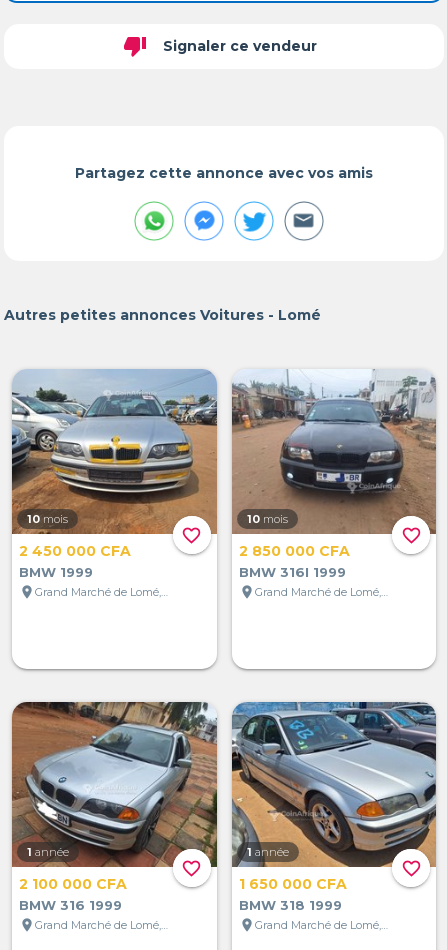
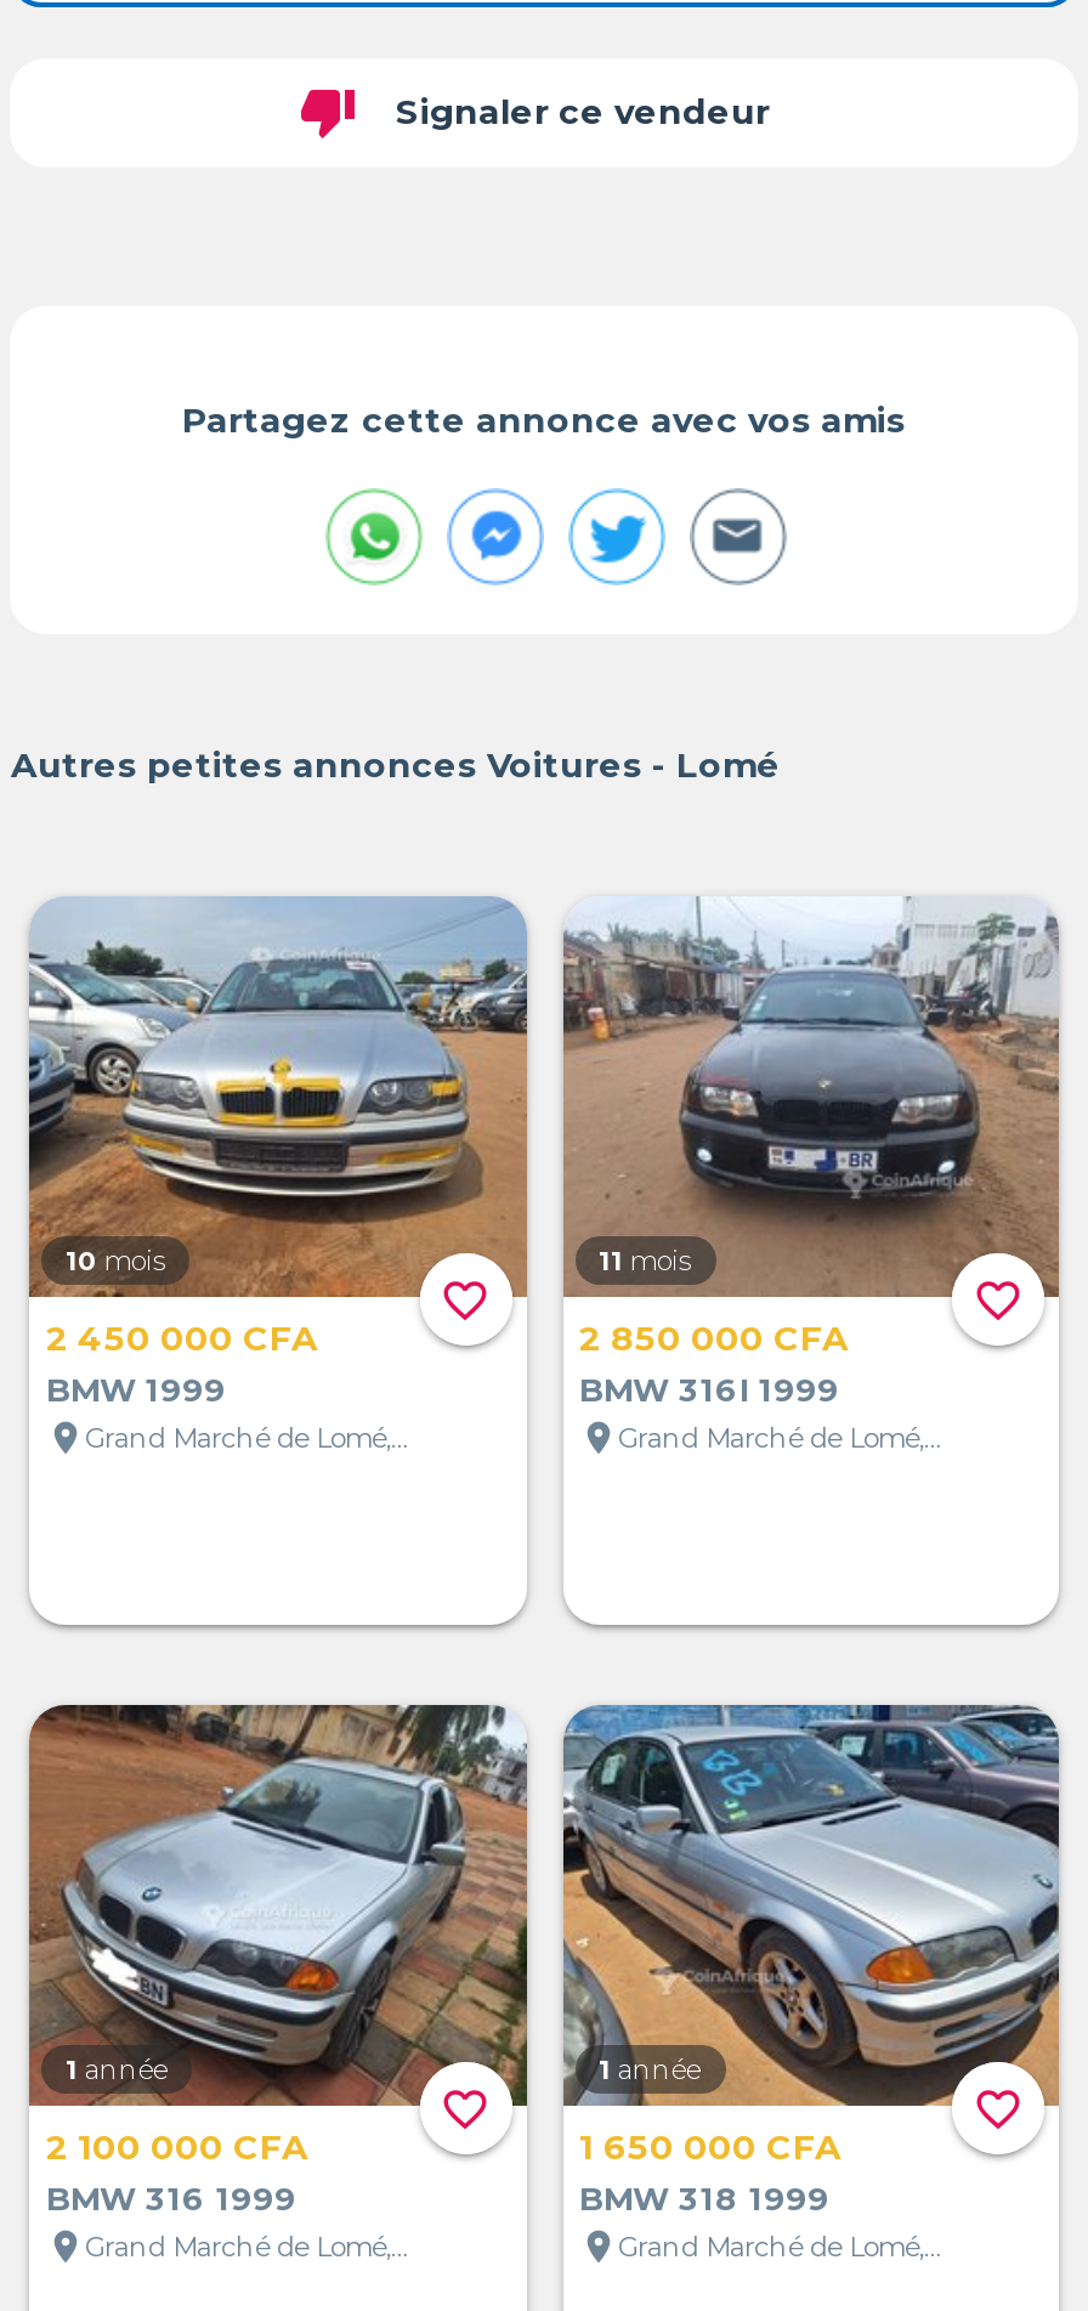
- 10 mois
+ 11 mois
